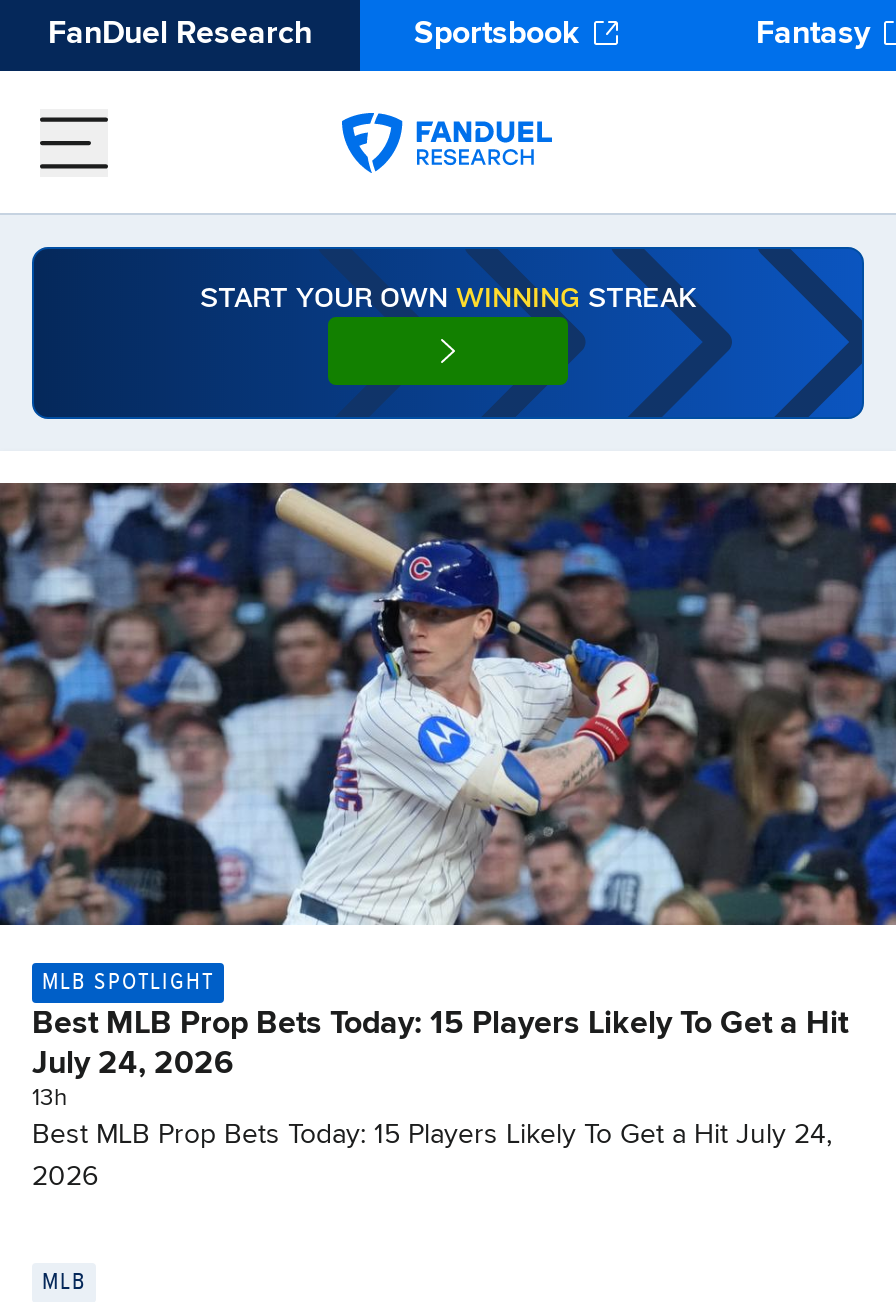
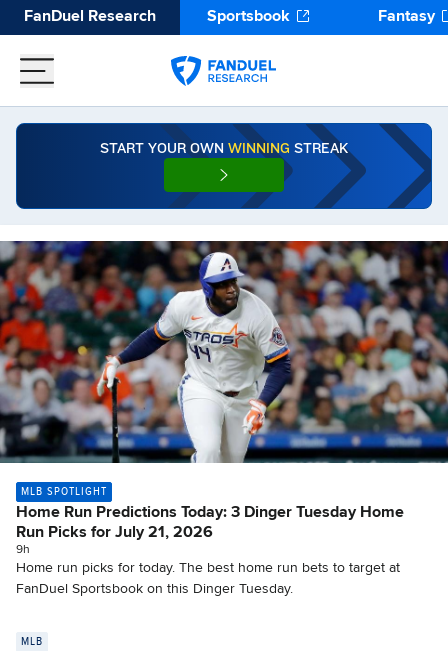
- [image]
+ [image]

- Best MLB Prop Bets Today: 15 Players Likely To Get a Hit
- July 24, 2026
- 13h
- Best MLB Prop Bets Today: 15 Players Likely To Get a Hit July 24,
+ Home Run Predictions Today: 3 Dinger Tuesday Home
+ Run Picks for July 21, 2026
+ 9h
+ Home run picks for today. The best home run bets to target at

- 2026
+ FanDuel Sportsbook on this Dinger Tuesday.
